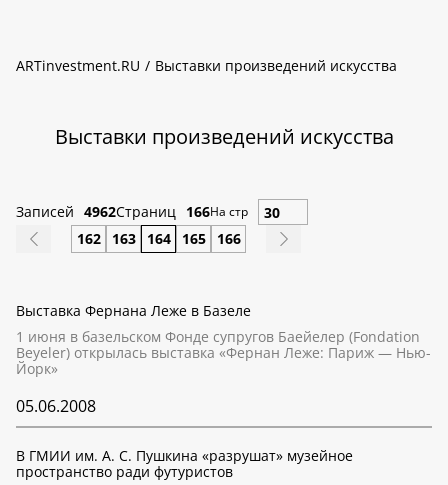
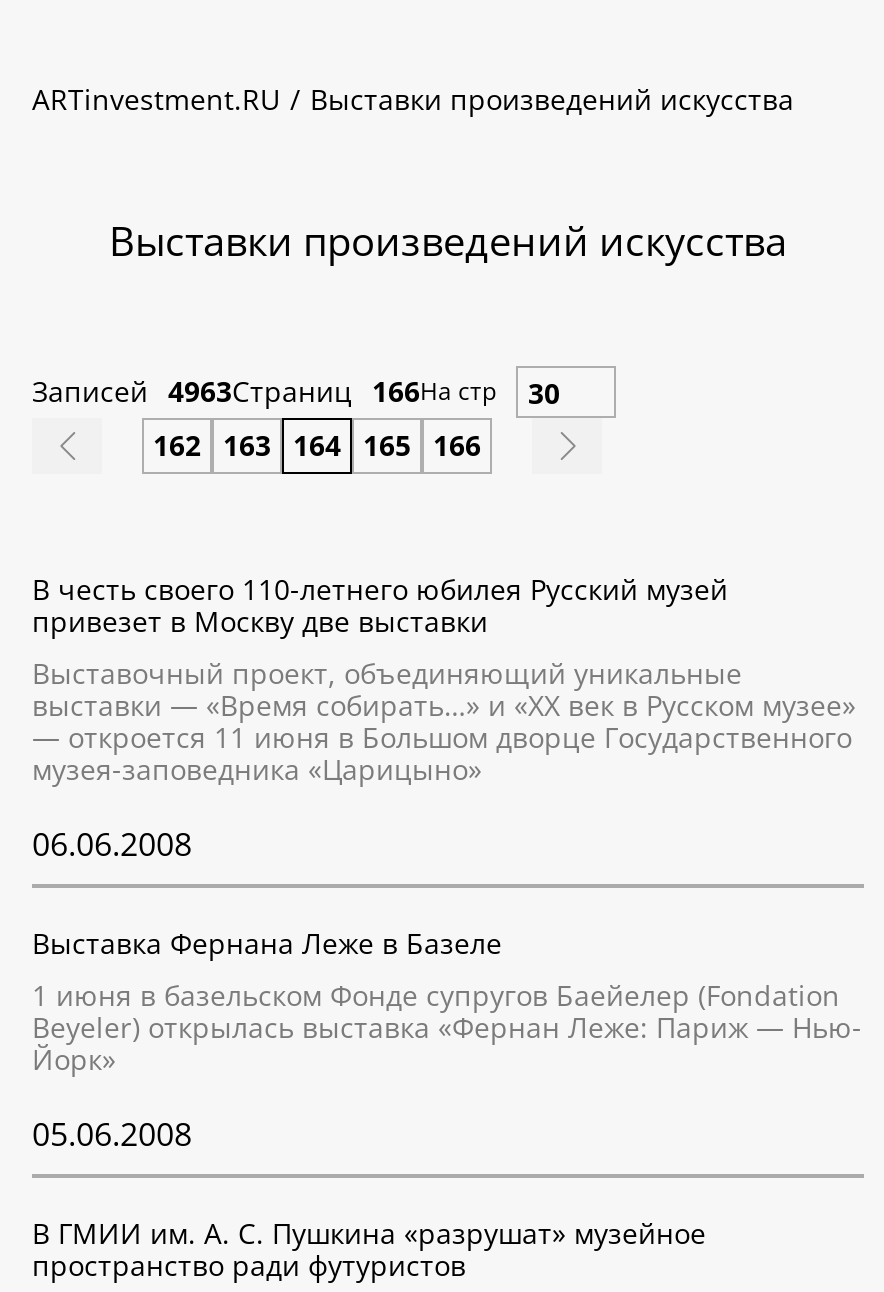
- Записей 4962Страниц 166На стр
+ Записей 4963Страниц 166На стр

+ В честь своего 110-летнего юбилея Русский музей
+ привезет в Москву две выставки
+ Выставочный проект, объединяющий уникальные
+ выставки — «Время собирать…» и «ХХ век в Русском музее»
+ — откроется 11 июня в Большом дворце Государственного
+ музея-заповедника «Царицыно»
+ 06.06.2008
